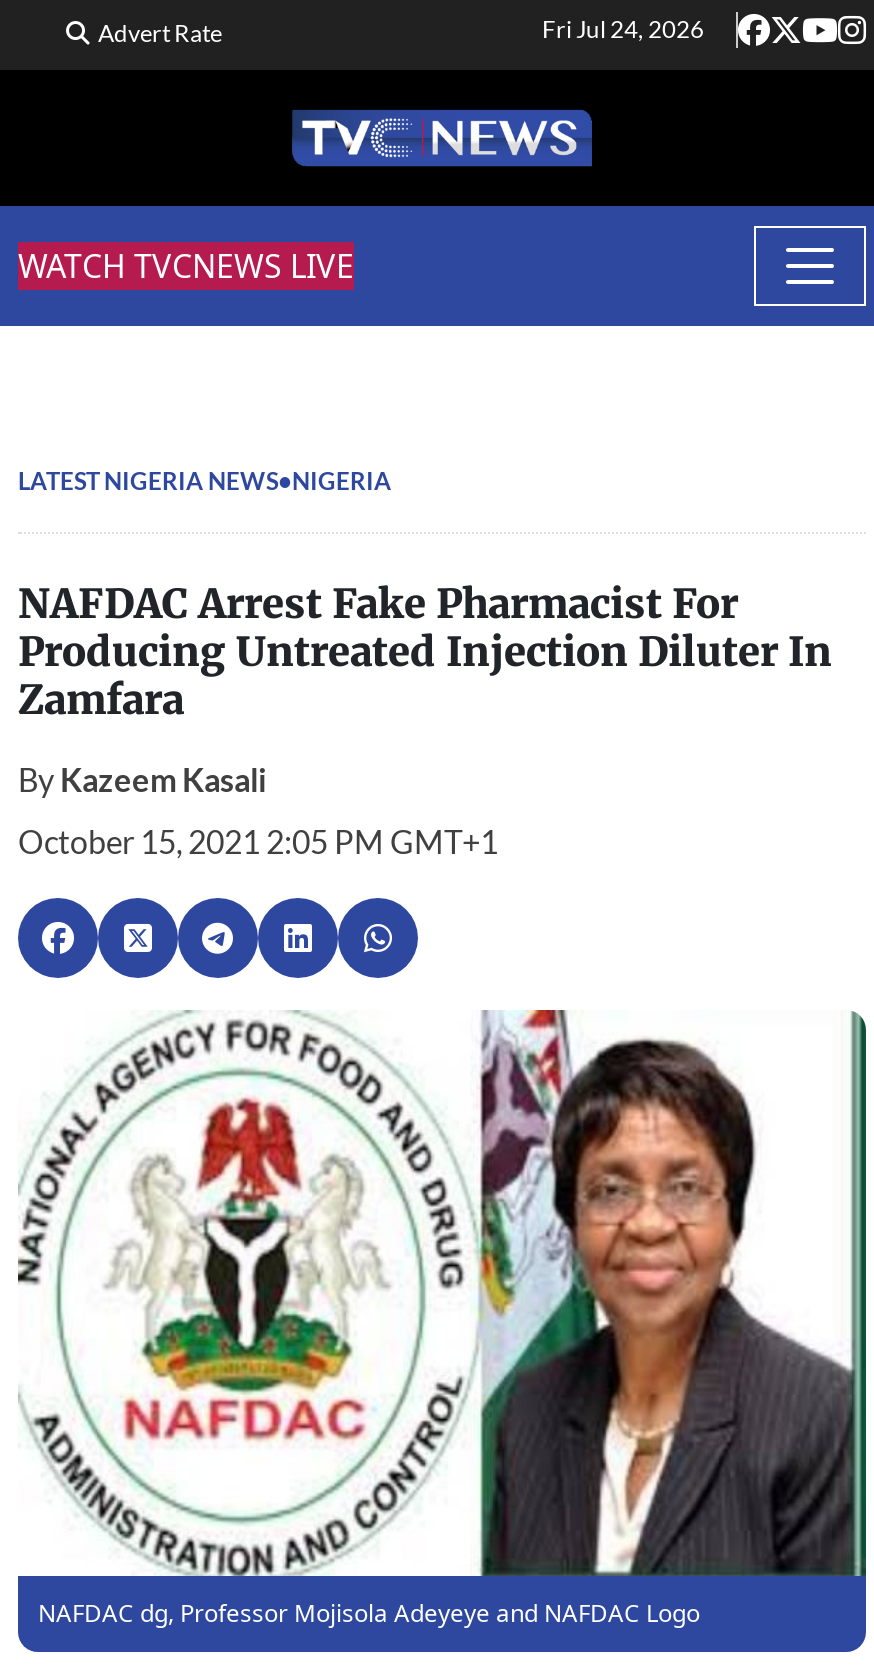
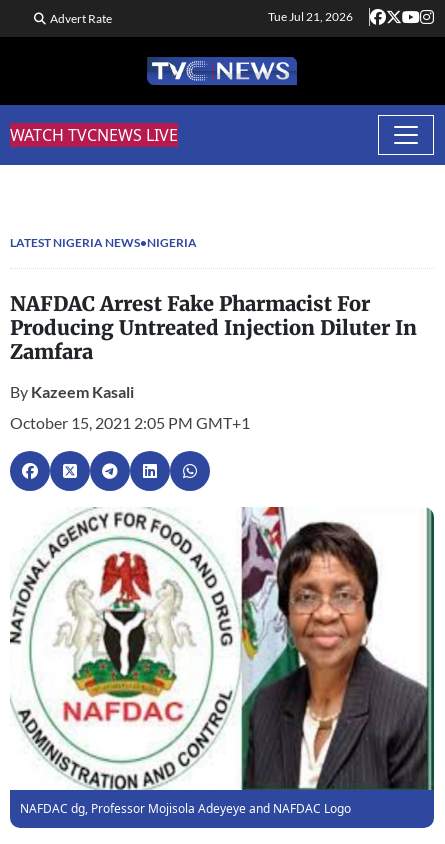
- Fri Jul 24, 2026
+ Tue Jul 21, 2026
